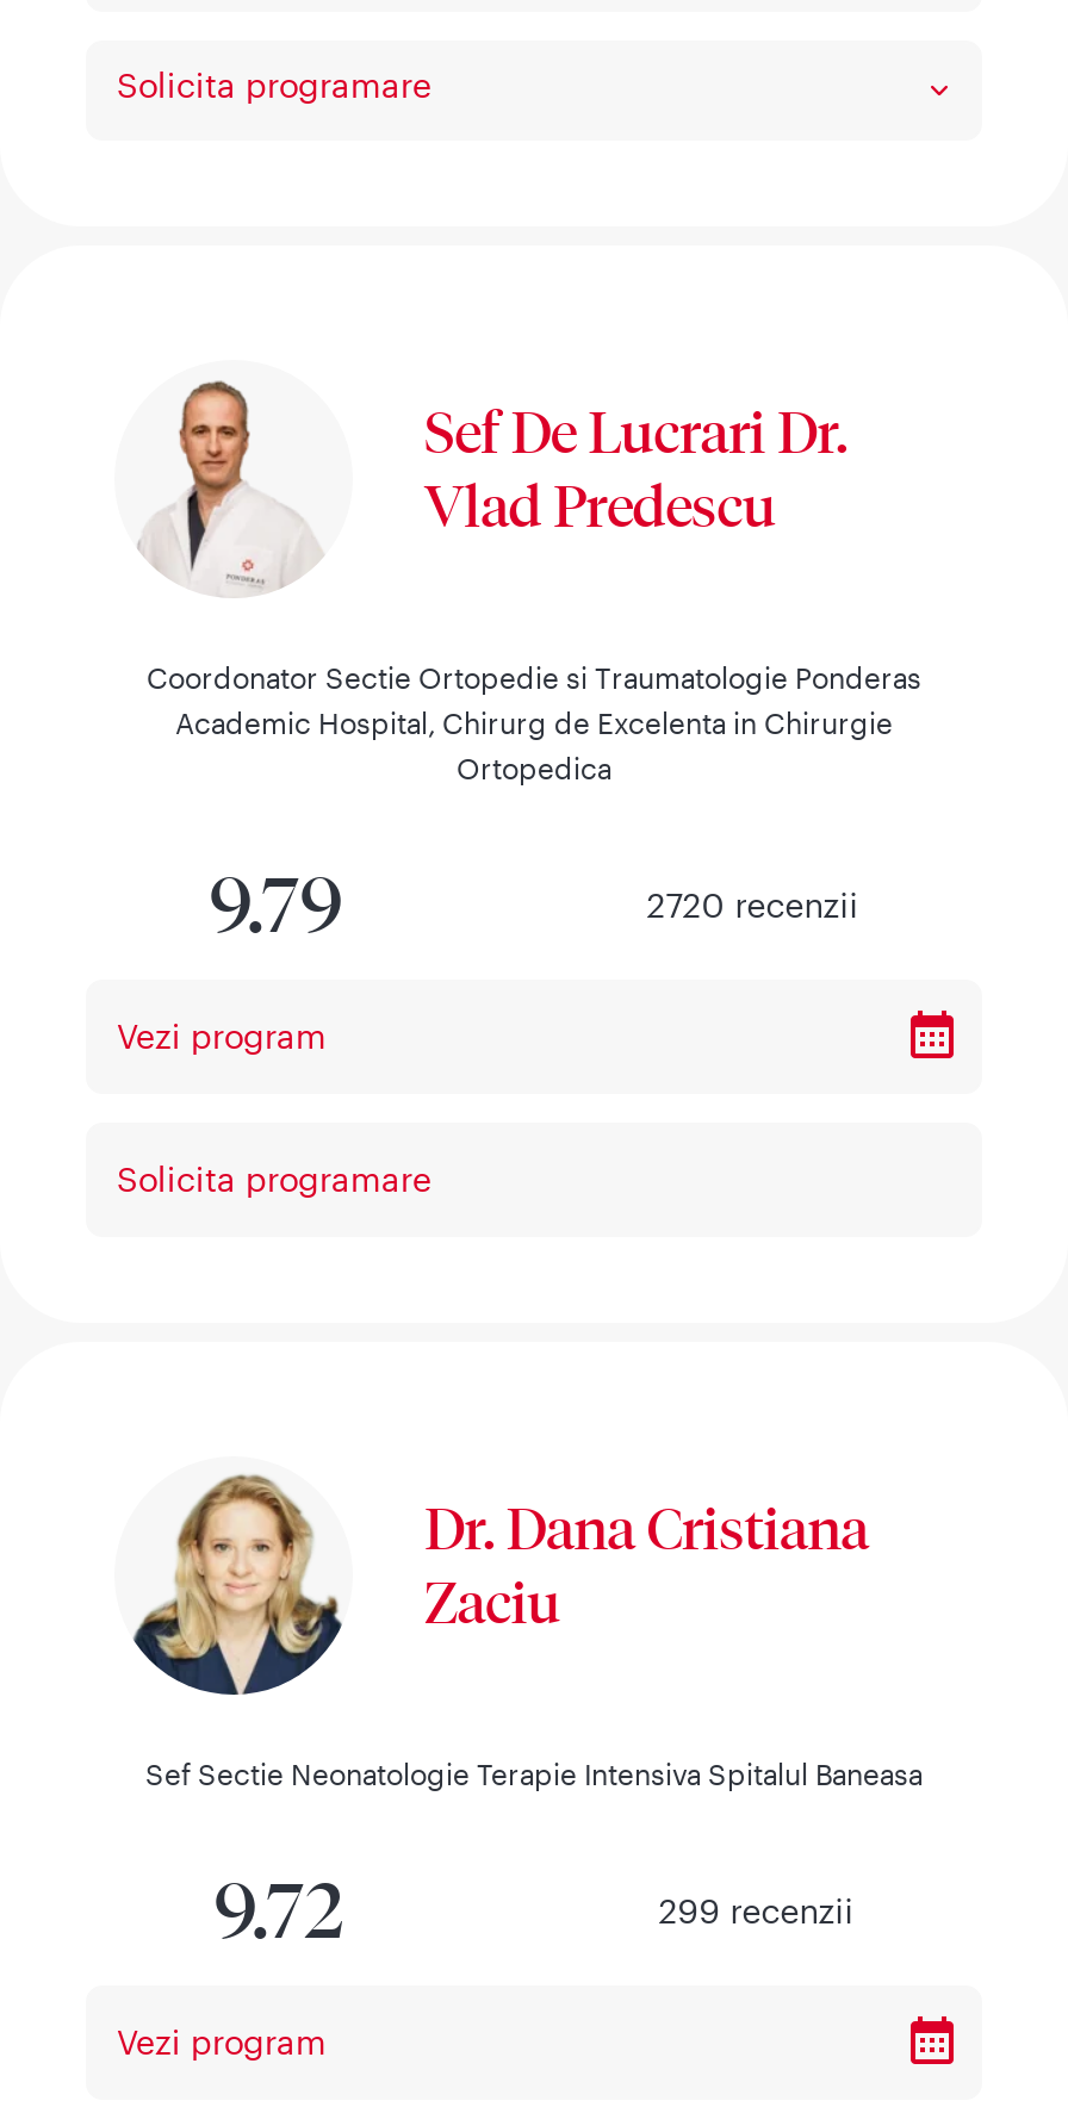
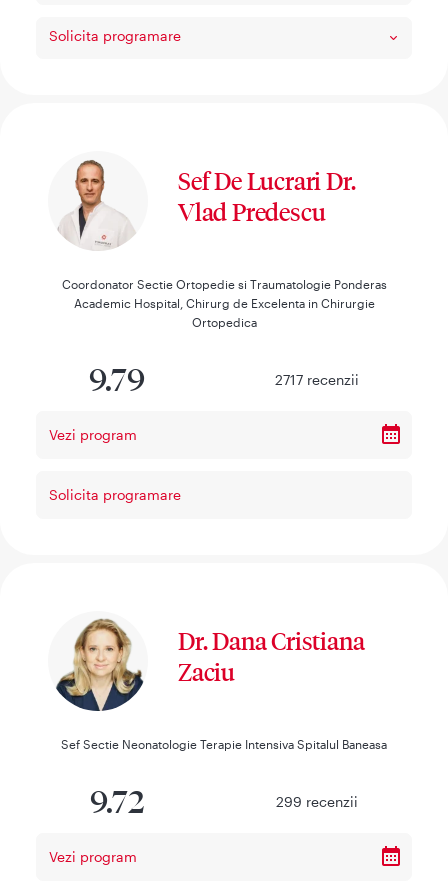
- 2720 recenzii
+ 2717 recenzii
